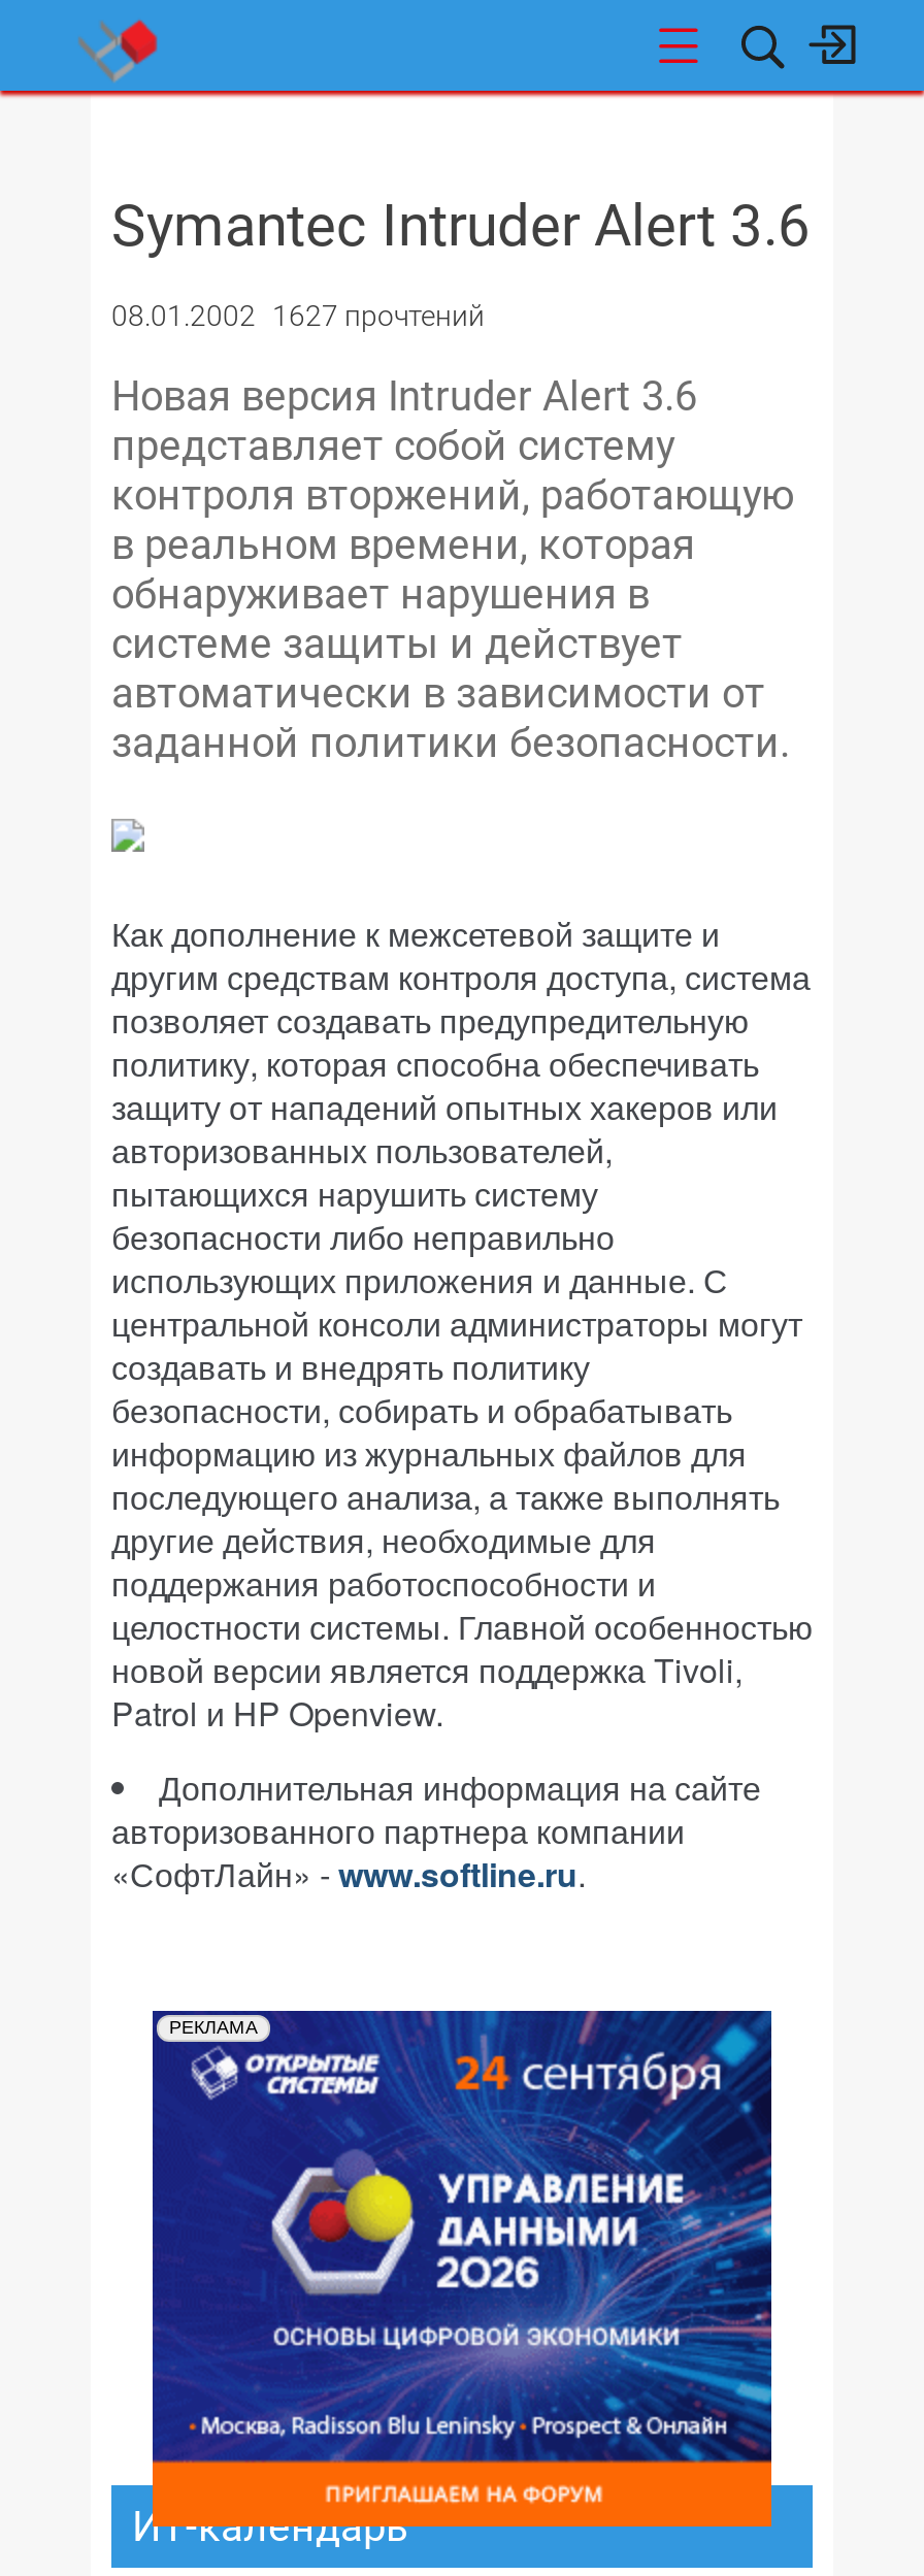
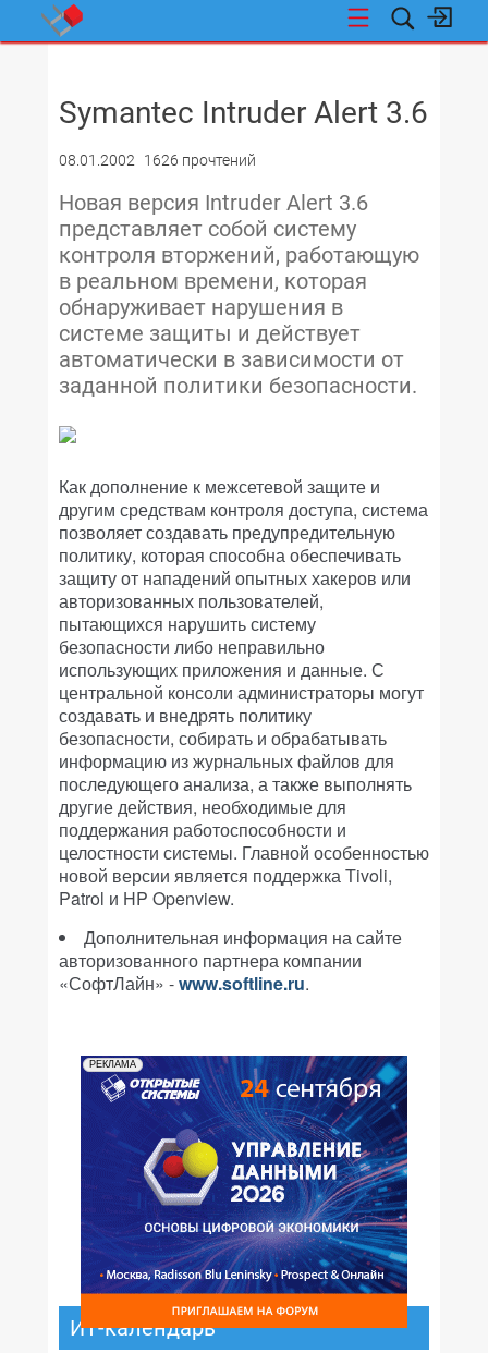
- 08.01.2002 1627 прочтений
+ 08.01.2002 1626 прочтений
